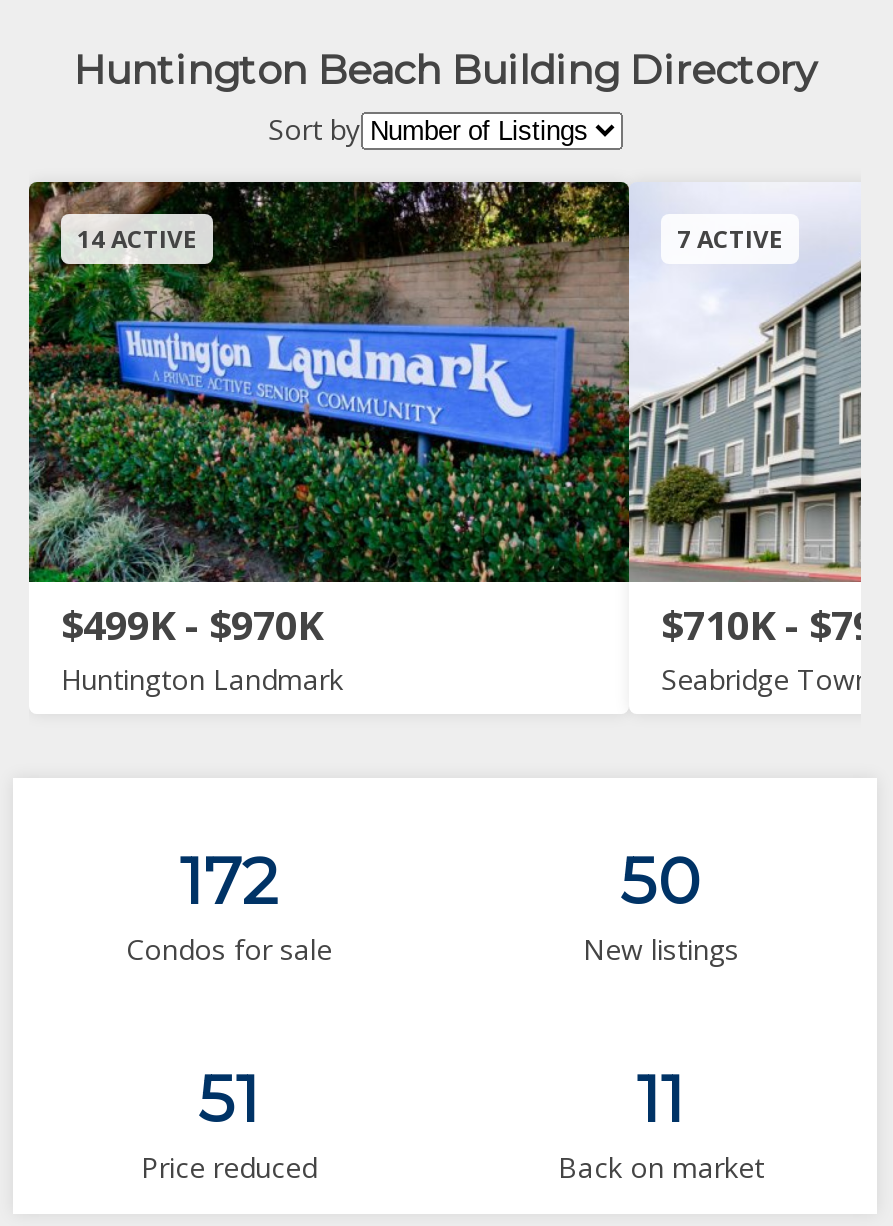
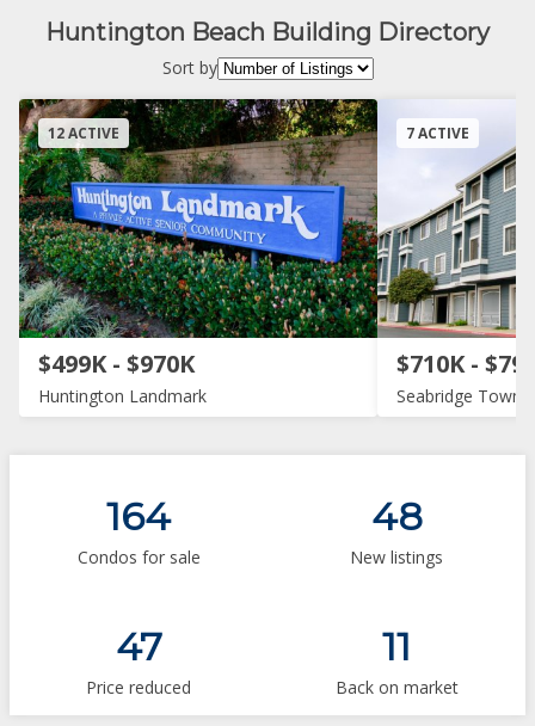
- 14 ACTIVE
+ 12 ACTIVE

- 172
+ 164

- 50
+ 48

- 51
+ 47
